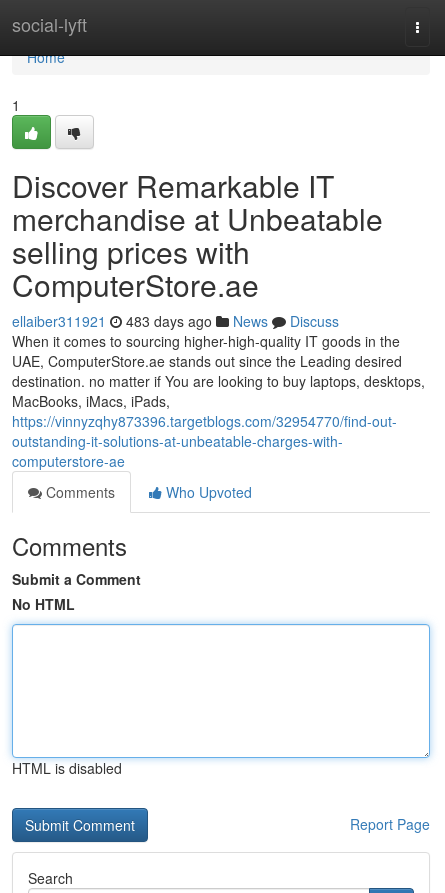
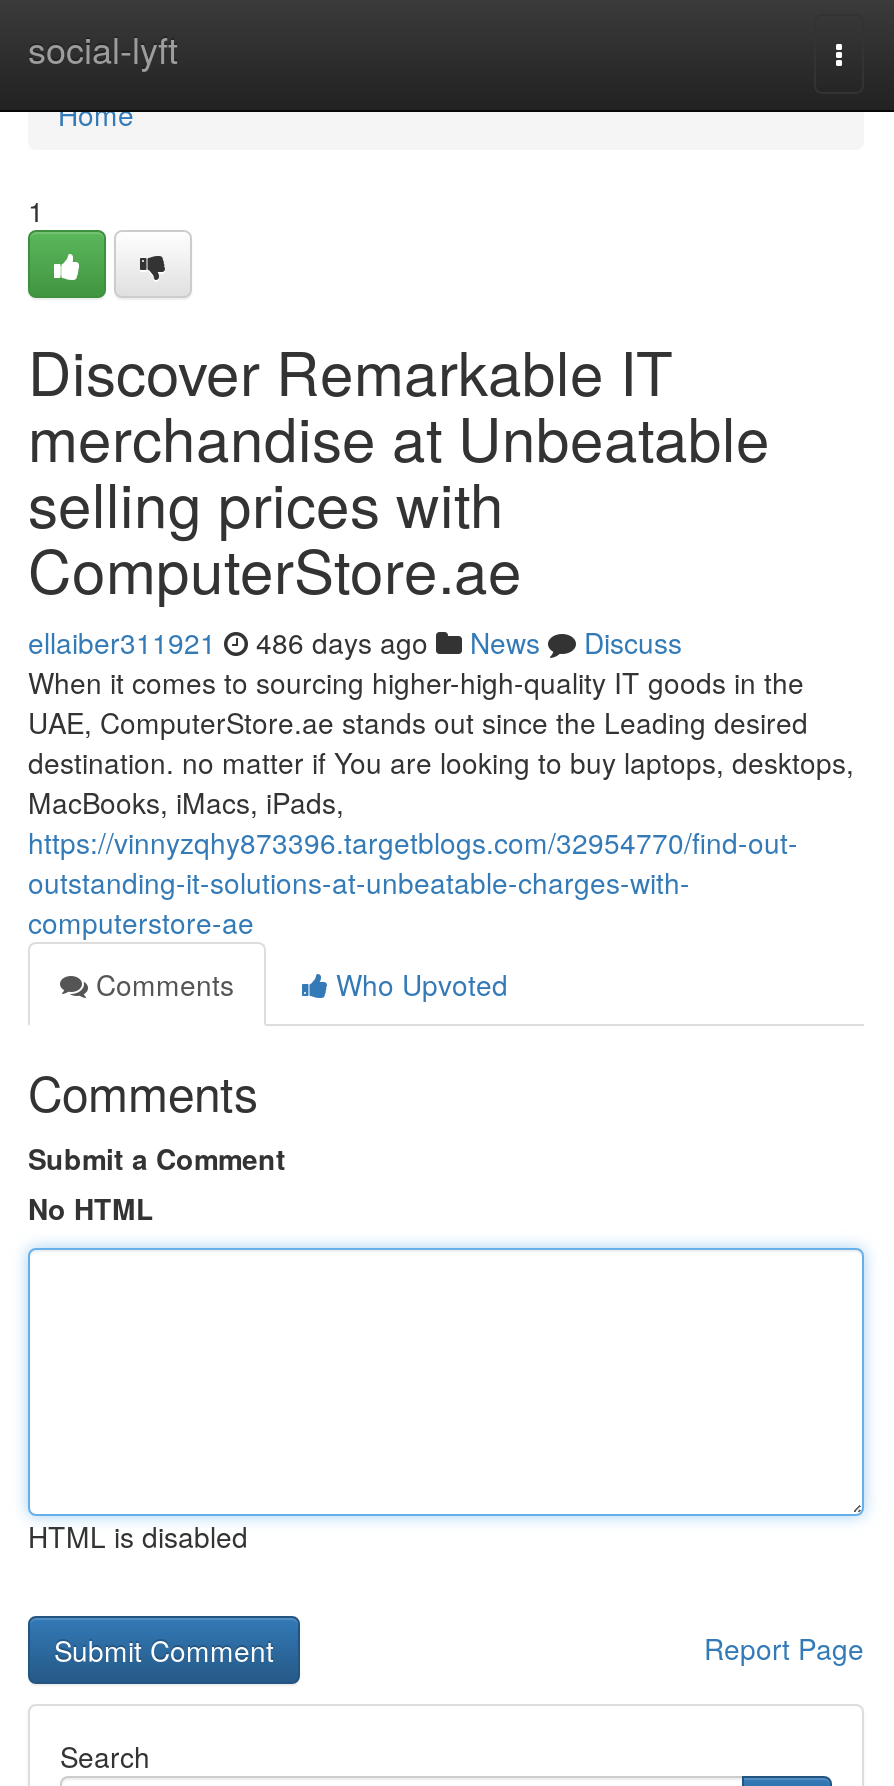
- ellaiber311921 483 days ago News Discuss
+ ellaiber311921 486 days ago News Discuss
